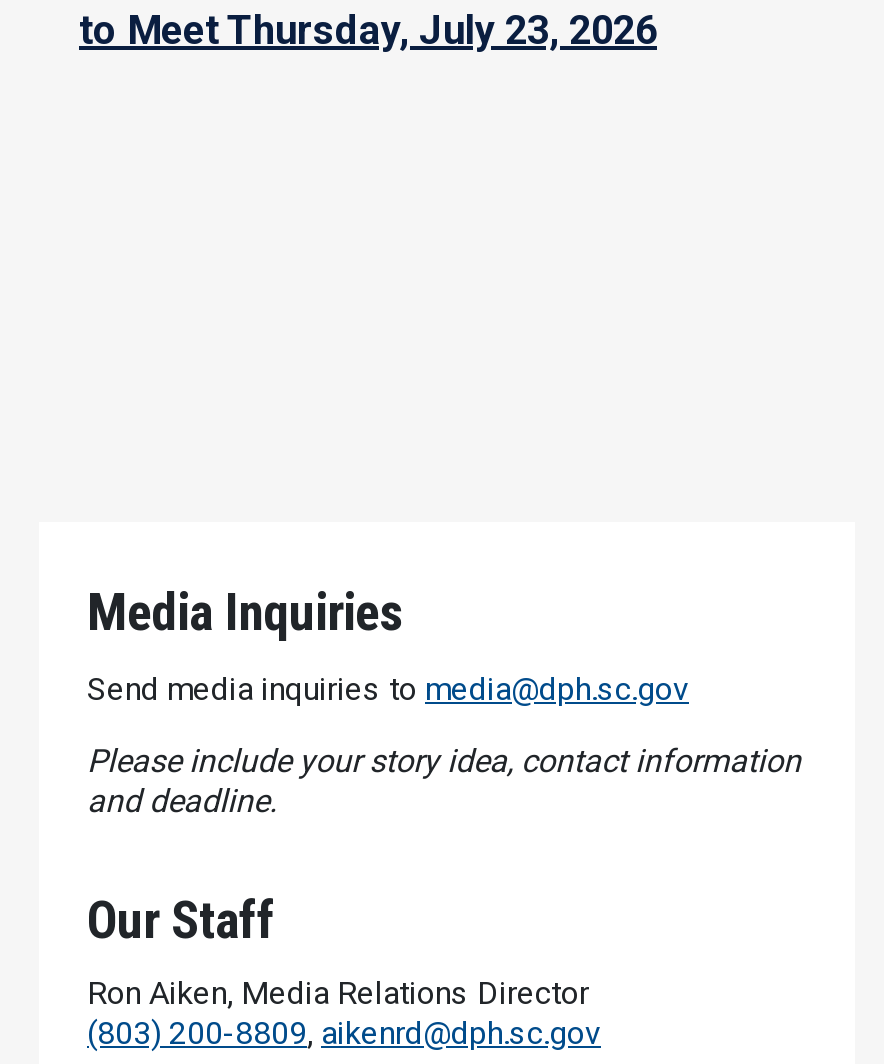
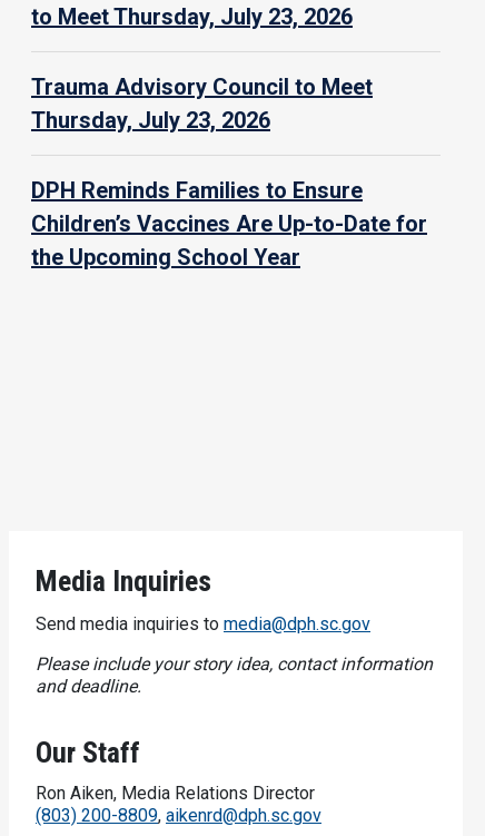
+ Trauma Advisory Council to Meet
+ Thursday, July 23, 2026
+ DPH Reminds Families to Ensure
+ Children’s Vaccines Are Up-to-Date for
+ the Upcoming School Year
